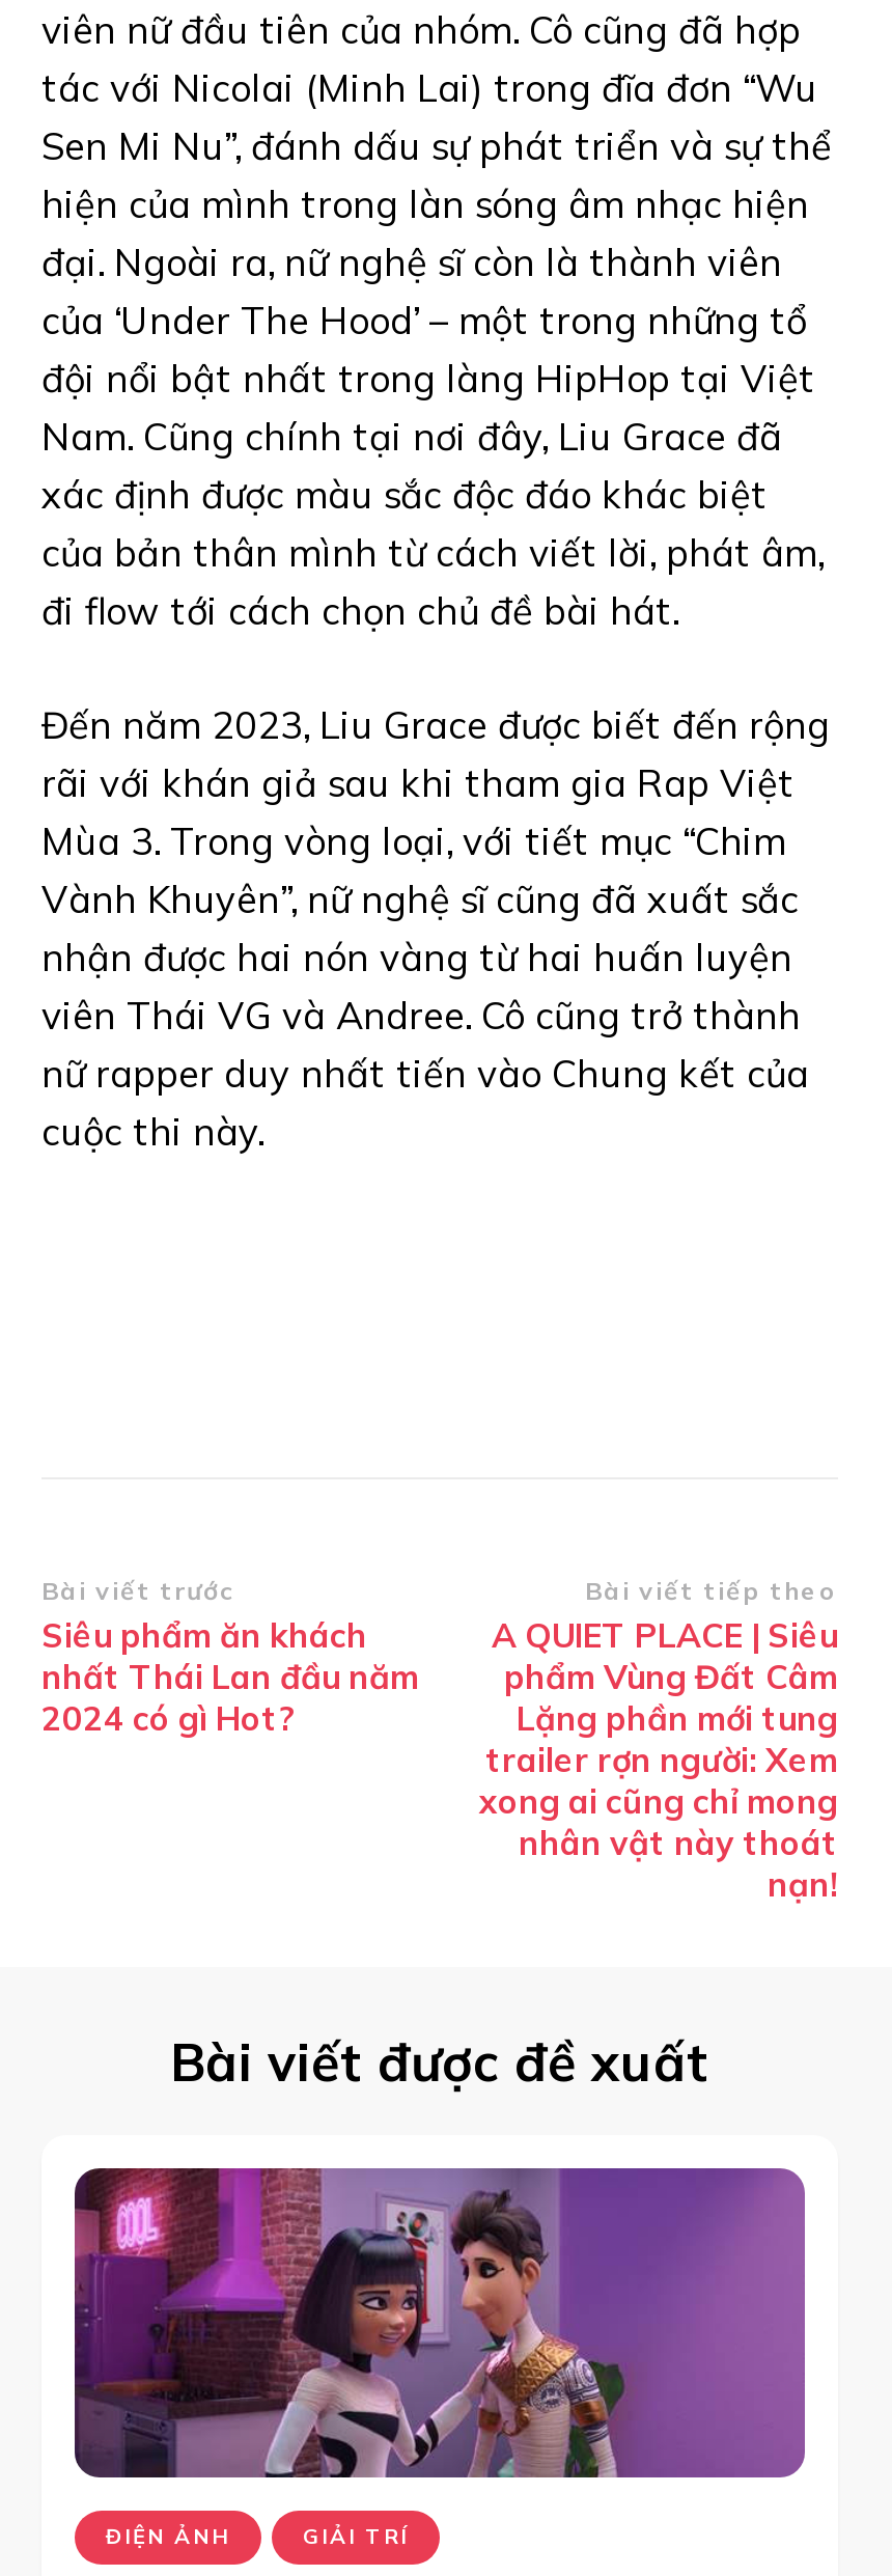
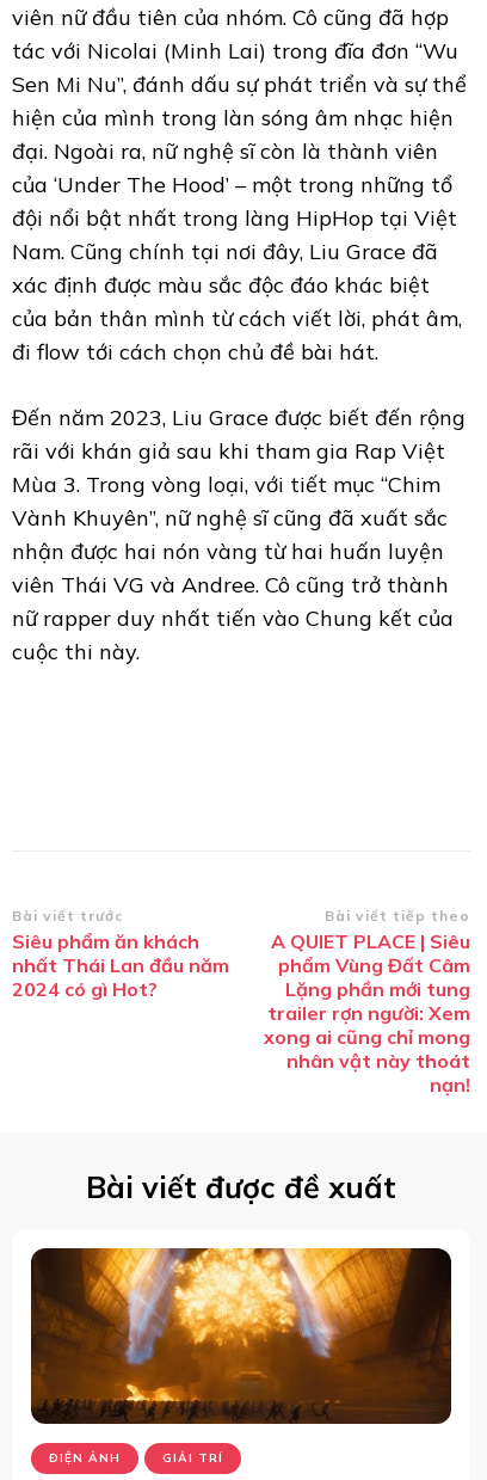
- [image]
+ [image]
